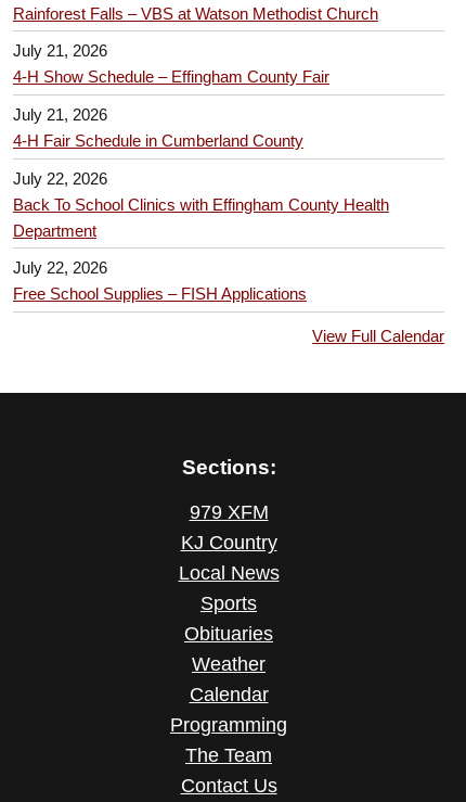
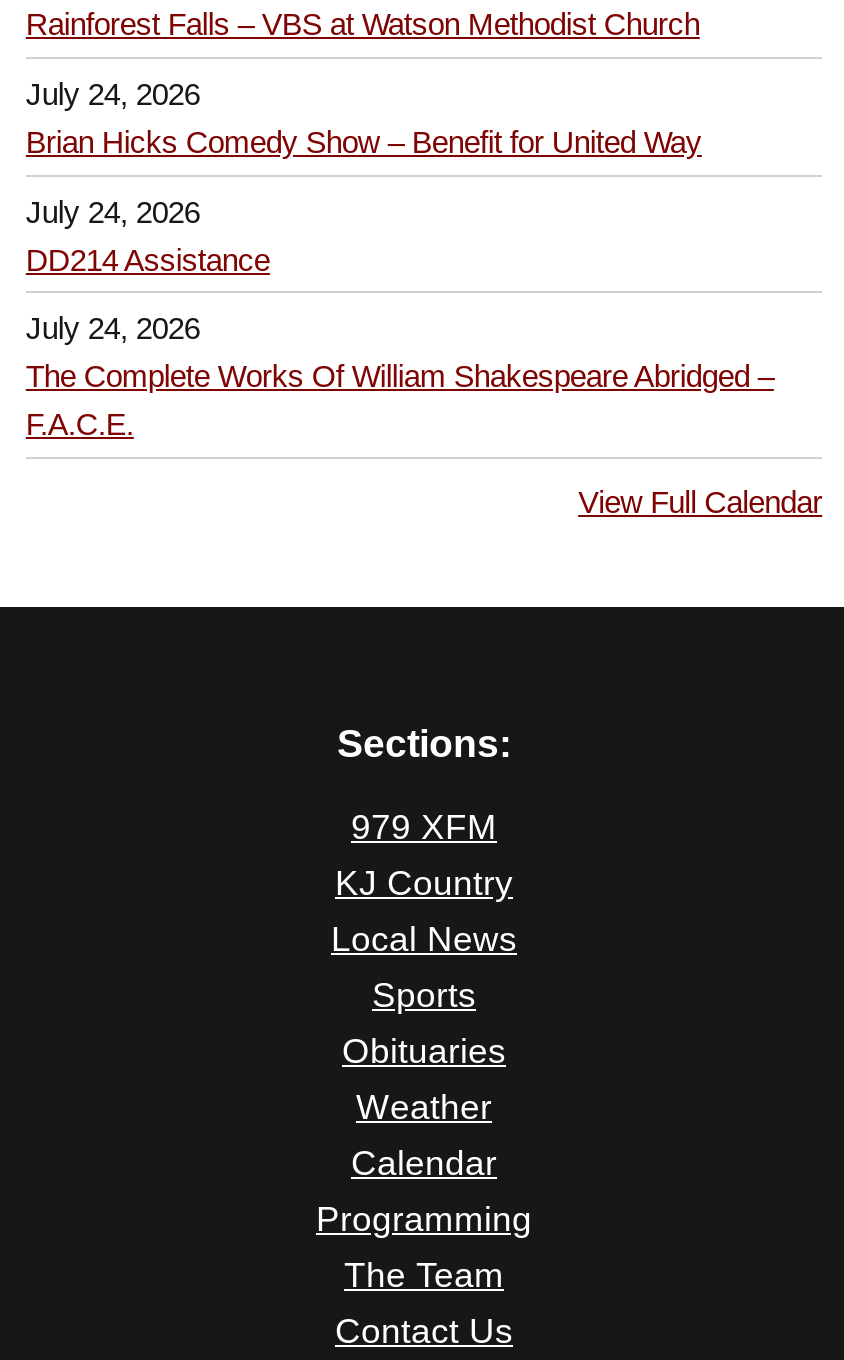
- July 21, 2026
- 4-H Show Schedule – Effingham County Fair
- July 21, 2026
- 4-H Fair Schedule in Cumberland County
- July 22, 2026
- Back To School Clinics with Effingham County Health
- Department
- July 22, 2026
- Free School Supplies – FISH Applications
+ July 24, 2026
+ Brian Hicks Comedy Show – Benefit for United Way
+ July 24, 2026
+ DD214 Assistance
+ July 24, 2026
+ The Complete Works Of William Shakespeare Abridged –
+ F.A.C.E.
